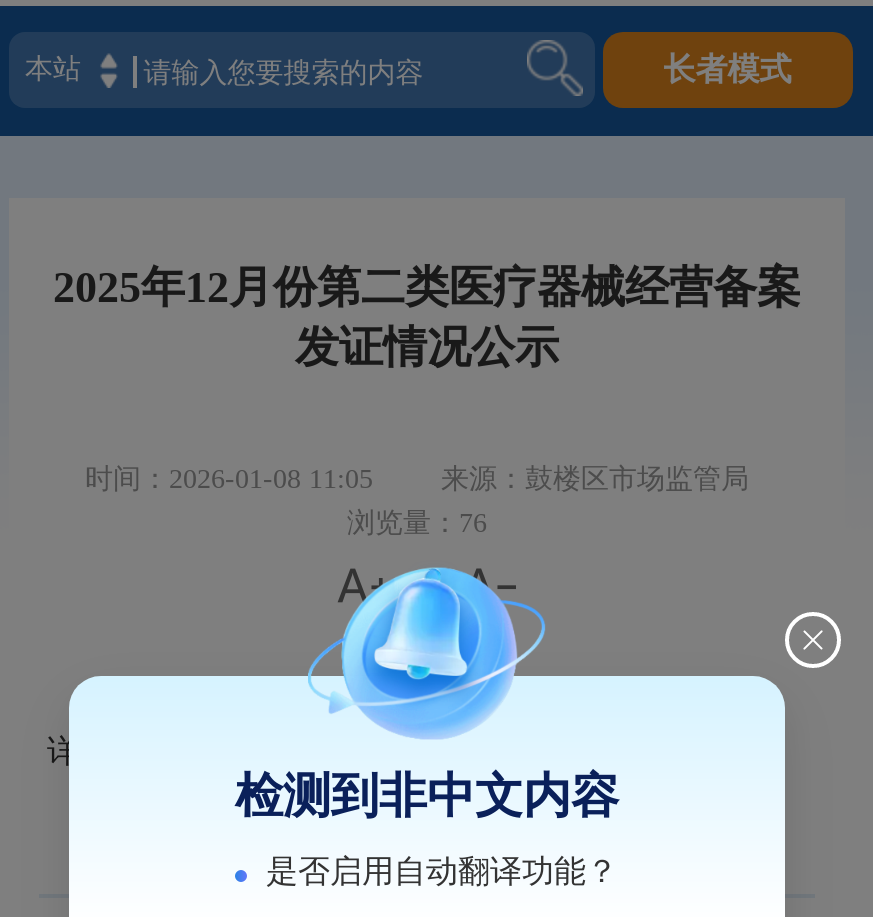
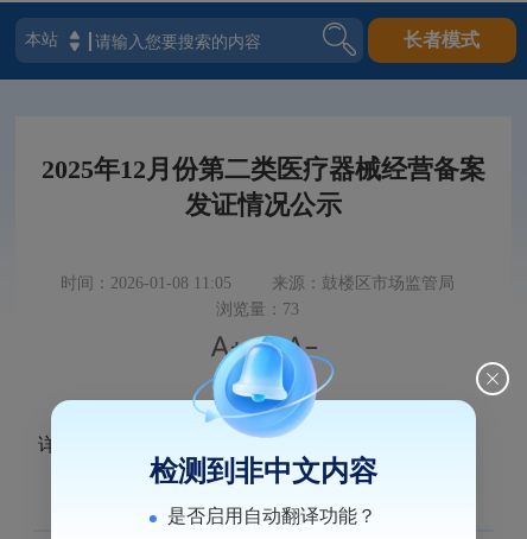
- 浏览量：76
+ 浏览量：73
